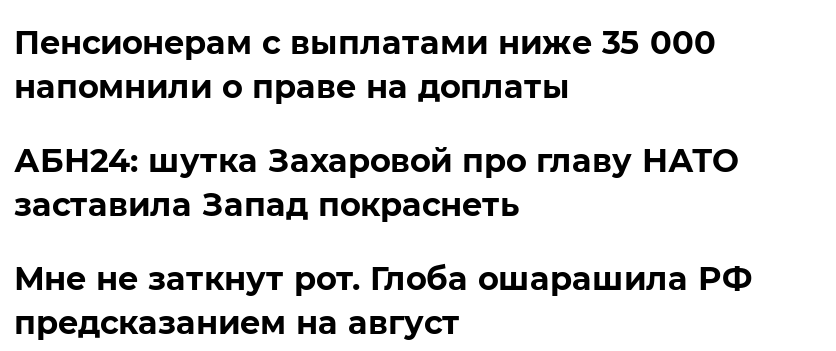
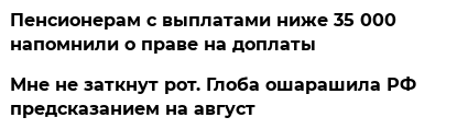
- АБН24: шутка Захаровой про главу НАТО
- заставила Запад покраснеть
